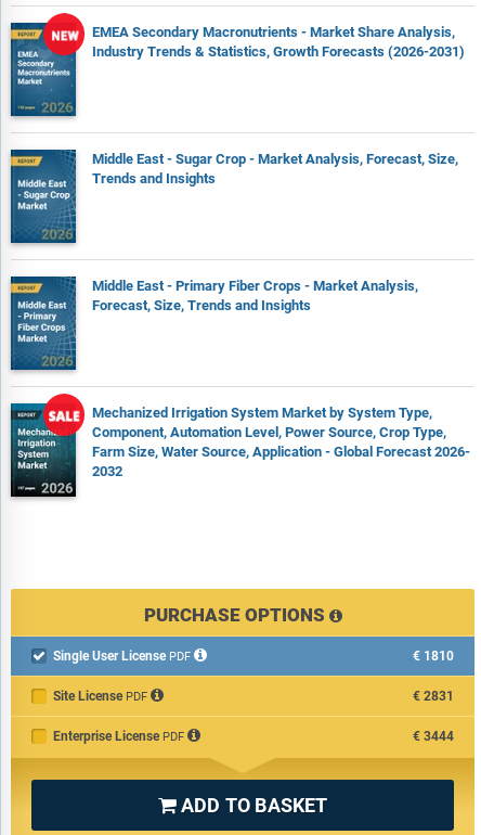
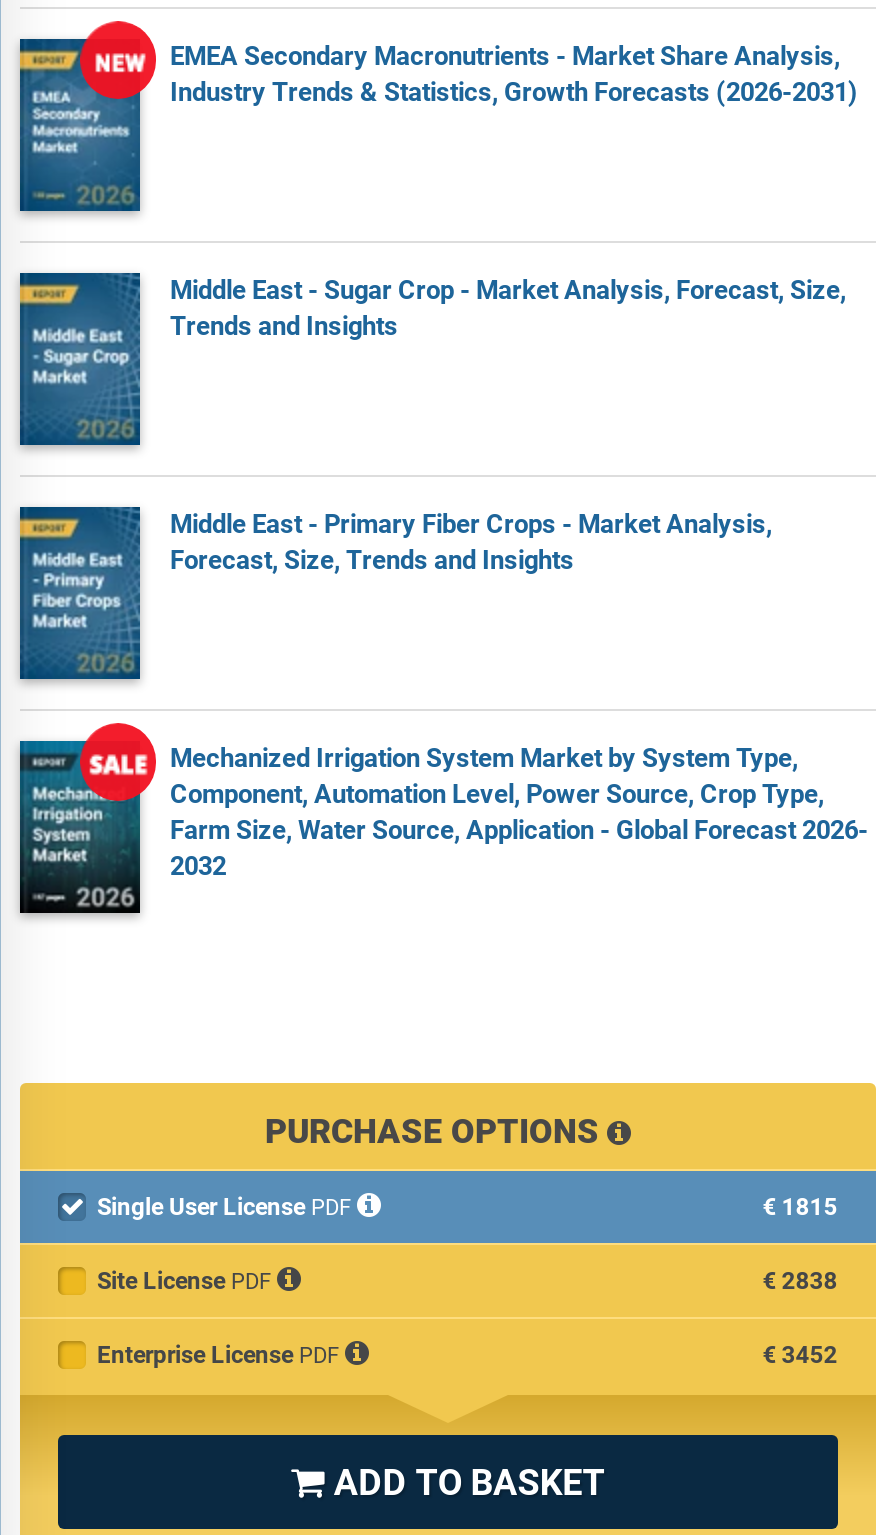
- €1810
+ €1815

- €2831
+ €2838

- €3444
+ €3452
